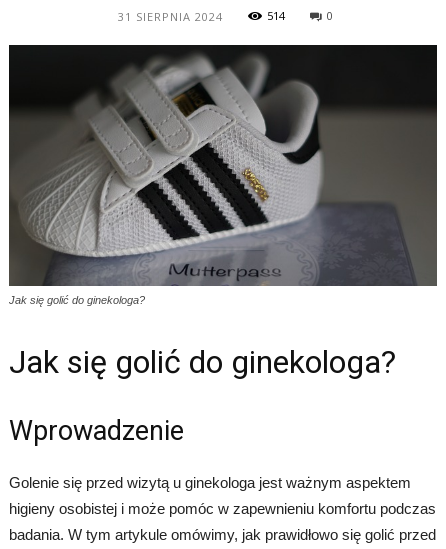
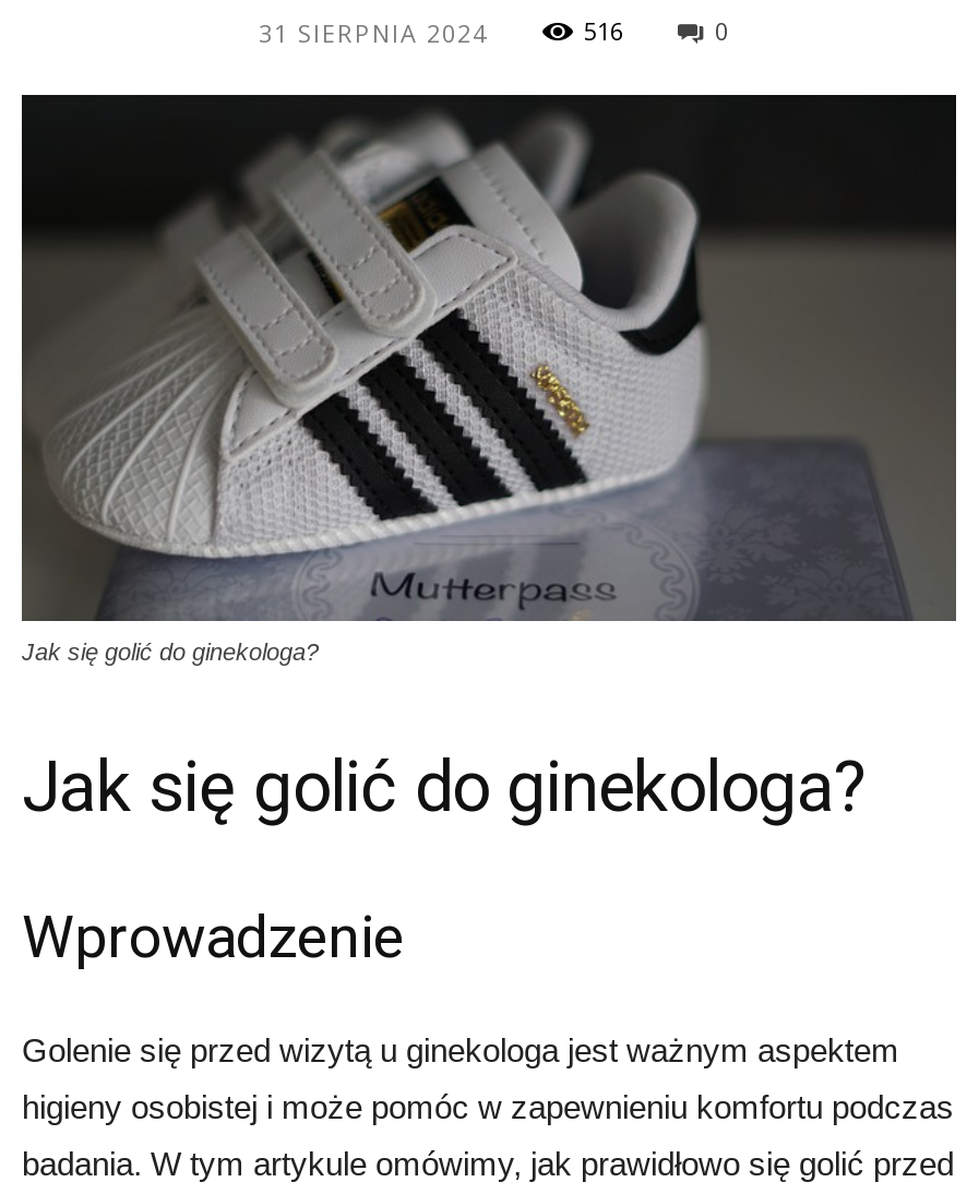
- 514
+ 516
